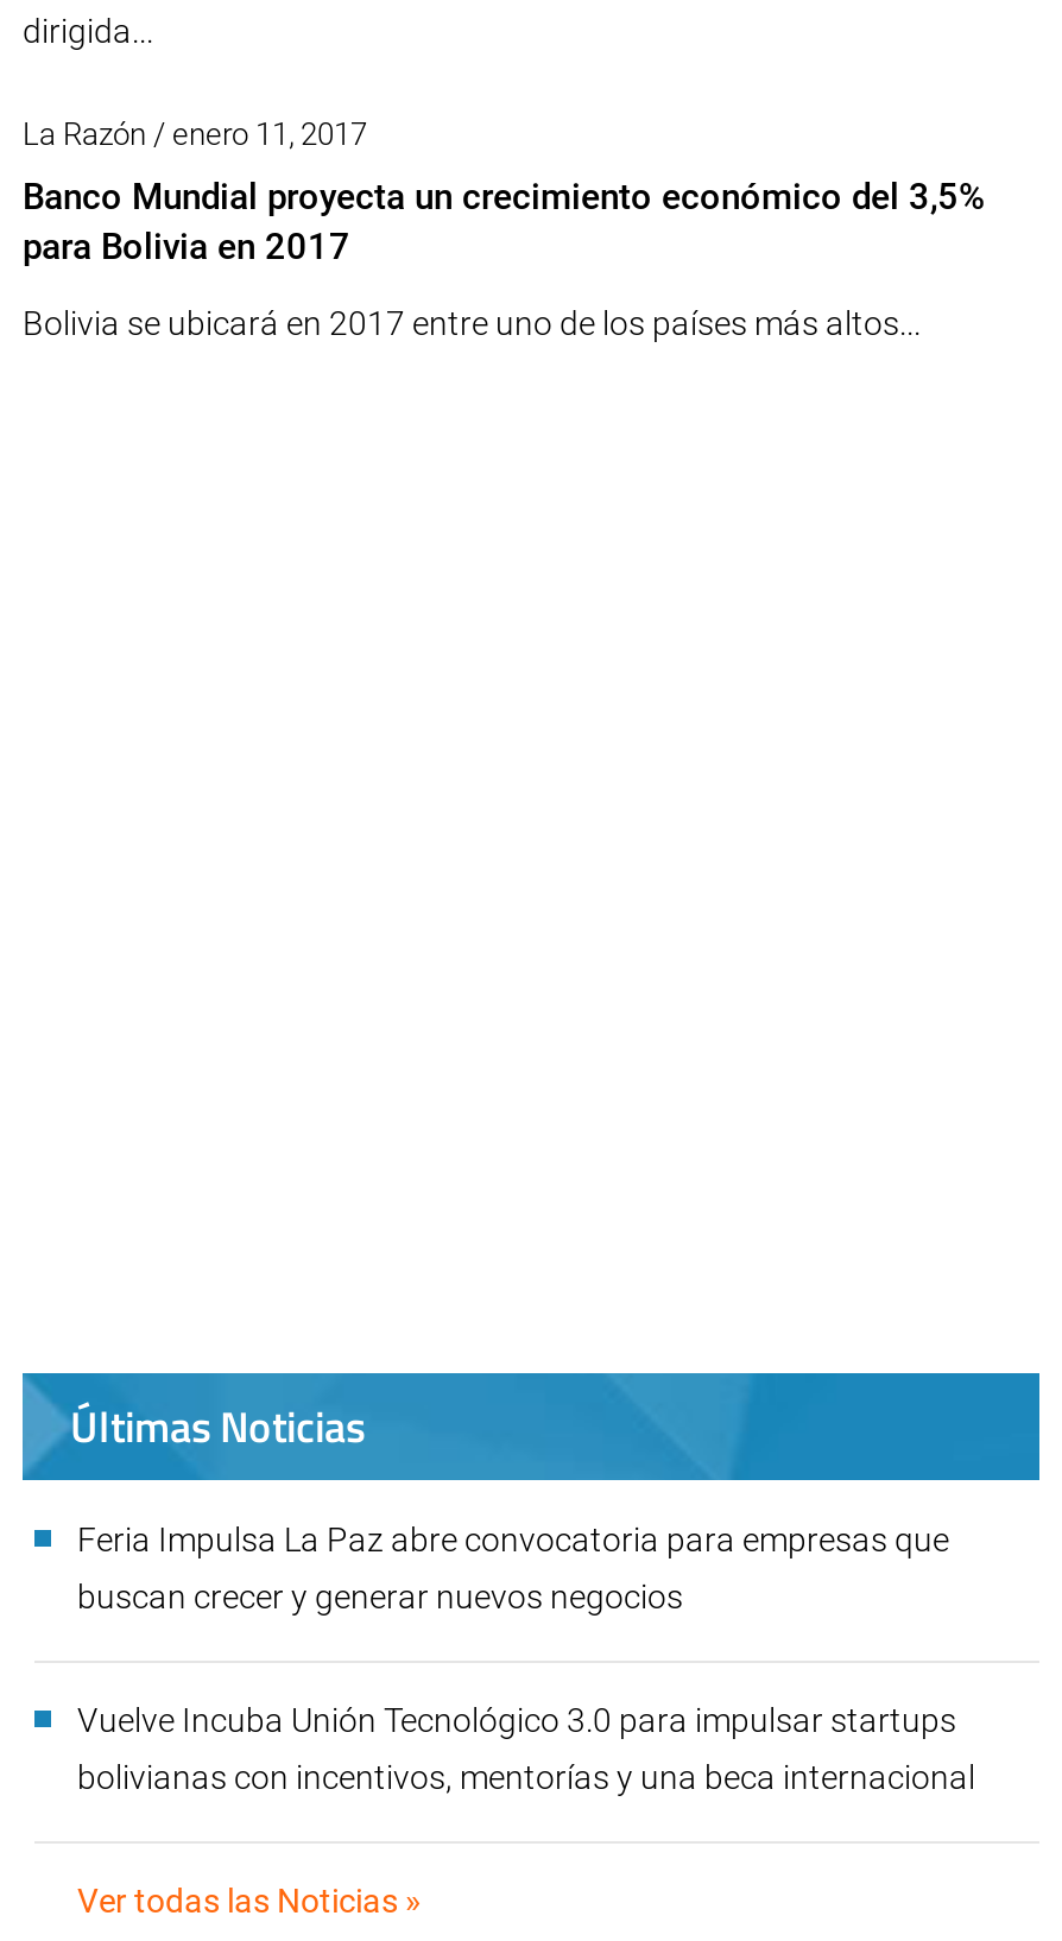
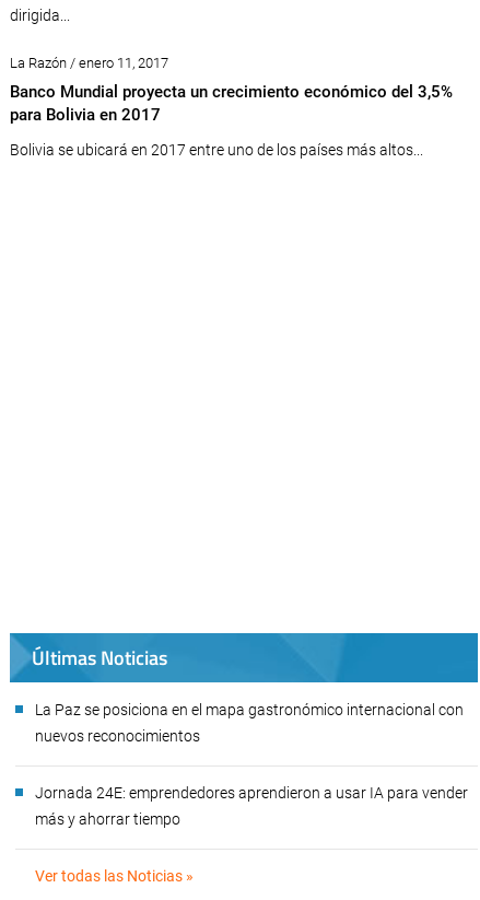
- Feria Impulsa La Paz abre convocatoria para empresas que
+ La Paz se posiciona en el mapa gastronómico internacional con

- buscan crecer y generar nuevos negocios
+ nuevos reconocimientos

- Vuelve Incuba Unión Tecnológico 3.0 para impulsar startups
+ Jornada 24E: emprendedores aprendieron a usar IA para vender

- bolivianas con incentivos, mentorías y una beca internacional
+ más y ahorrar tiempo
